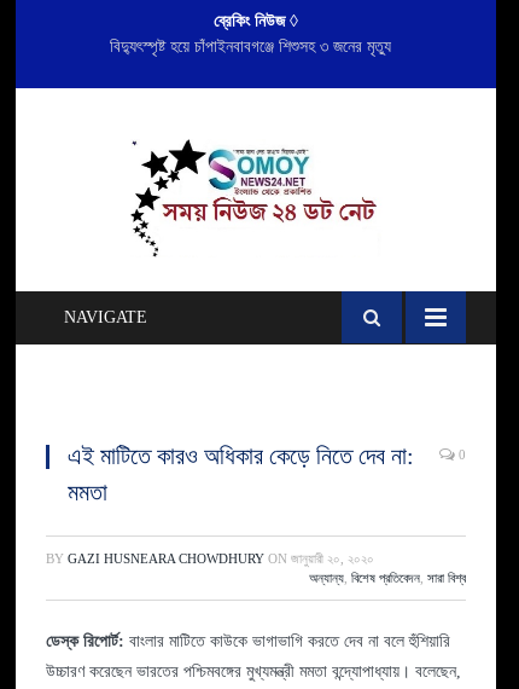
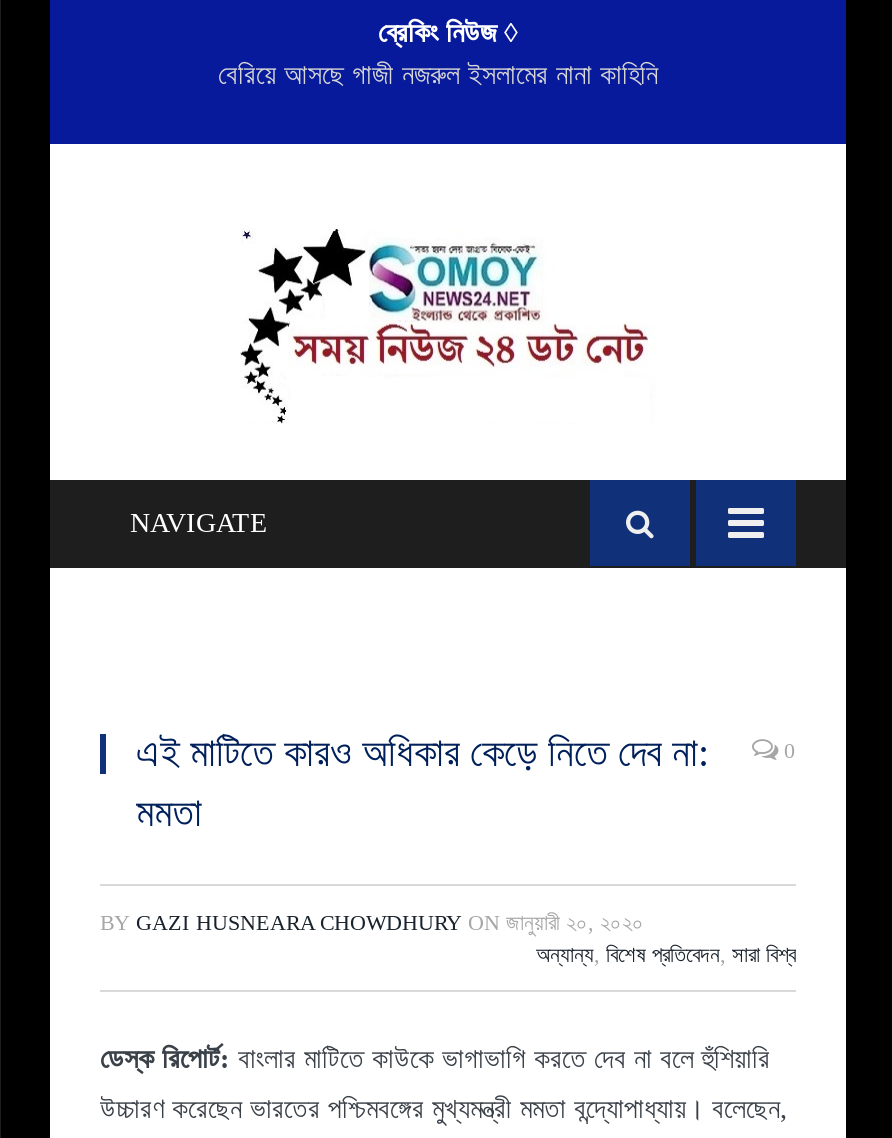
- বিদ্যুৎস্পৃষ্ট হয়ে চাঁপাইনবাবগঞ্জে শিশুসহ ৩ জনের মৃত্যু
+ বেরিয়ে আসছে গাজী নজরুল ইসলামের নানা কাহিনি
